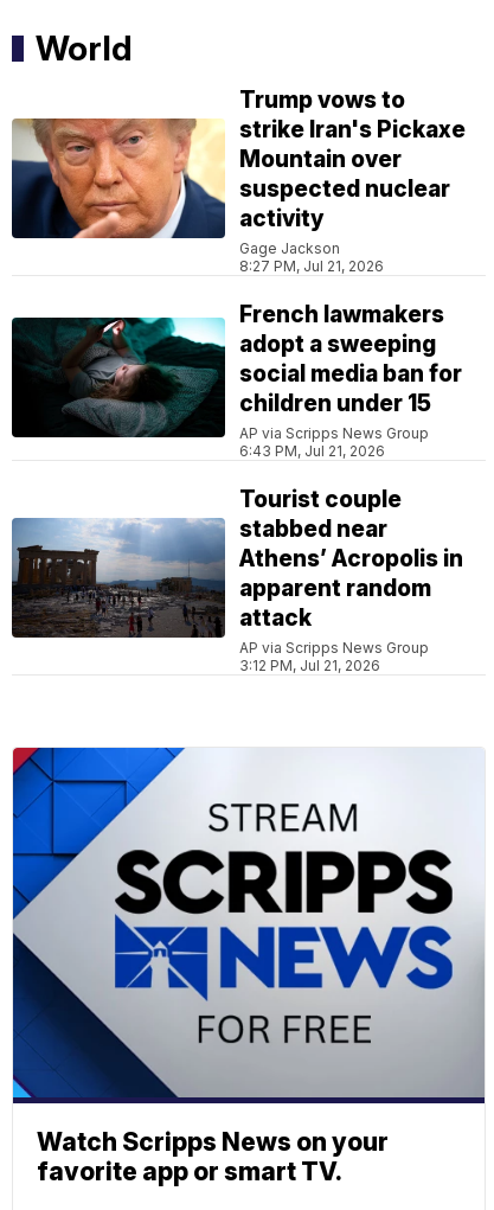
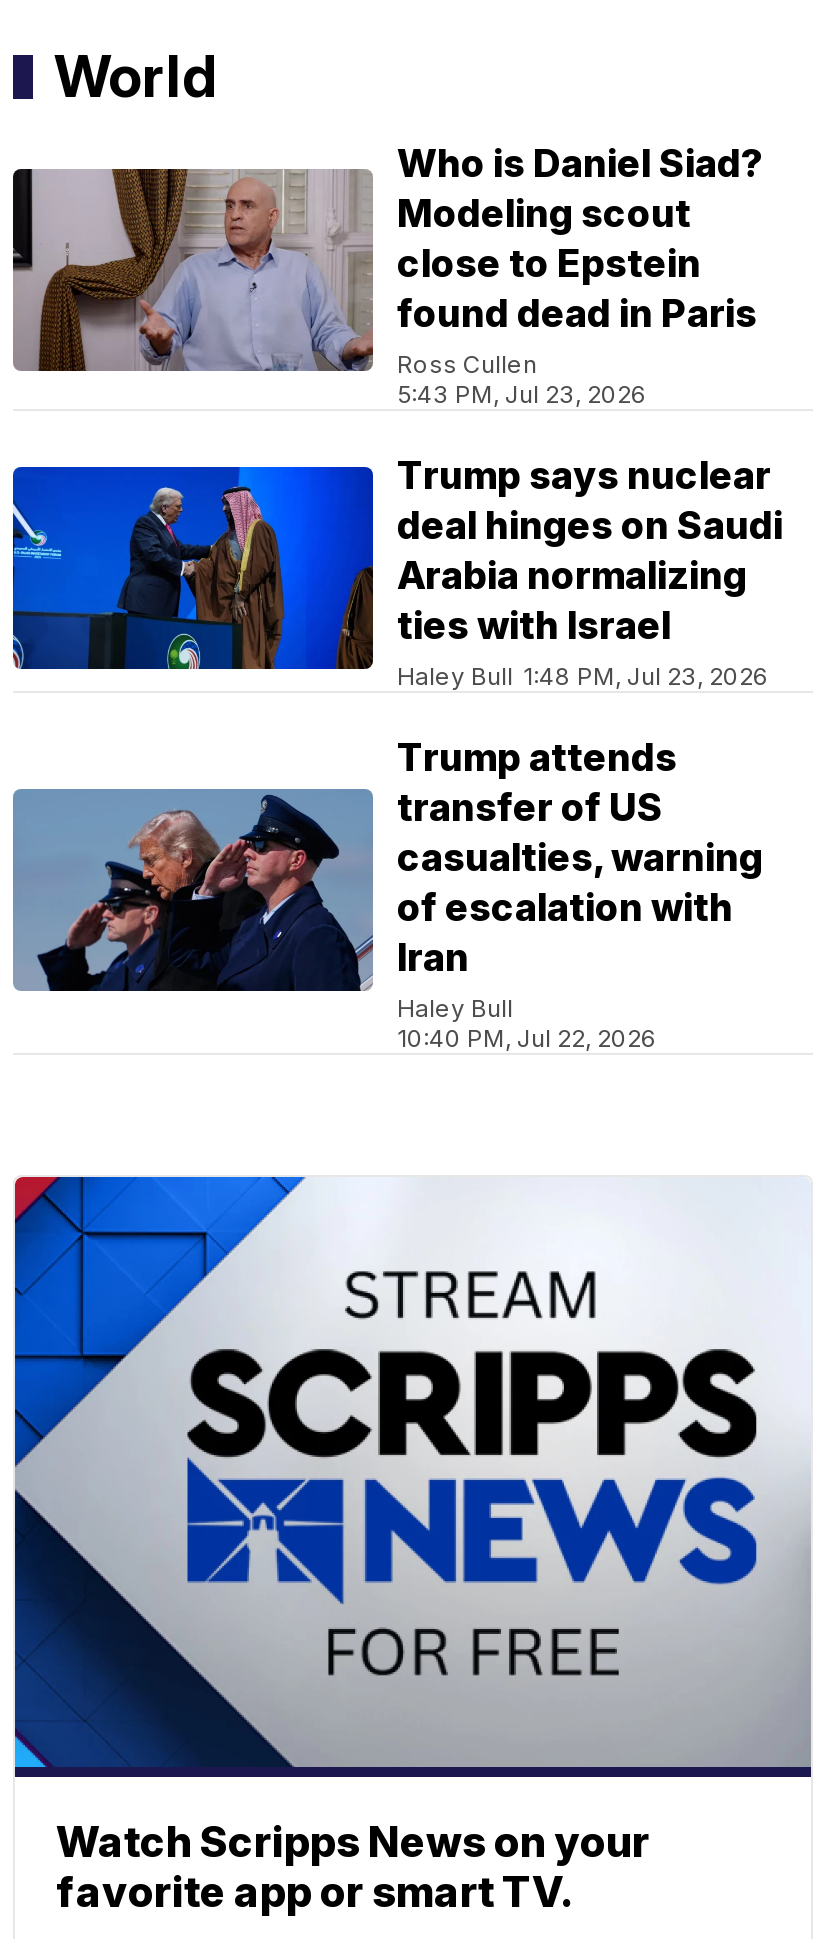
- [image]
- Trump vows to
- strike Iran's Pickaxe
- Mountain over
- suspected nuclear
- activity
- Gage Jackson
- 8:27 PM, Jul 21, 2026
+ [image]
+ Who is Daniel Siad?
+ Modeling scout
+ close to Epstein
+ found dead in Paris
+ Ross Cullen
+ 5:43 PM, Jul 23, 2026

- [image]
- French lawmakers
- adopt a sweeping
- social media ban for
- children under 15
- AP via Scripps News Group
- 6:43 PM, Jul 21, 2026
+ [image]
+ Trump says nuclear
+ deal hinges on Saudi
+ Arabia normalizing
+ ties with Israel
+ Haley Bull 1:48 PM, Jul 23, 2026

- [image]
- Tourist couple
- stabbed near
- Athens’ Acropolis in
- apparent random
- attack
- AP via Scripps News Group
- 3:12 PM, Jul 21, 2026
+ [image]
+ Trump attends
+ transfer of US
+ casualties, warning
+ of escalation with
+ Iran
+ Haley Bull
+ 10:40 PM, Jul 22, 2026
